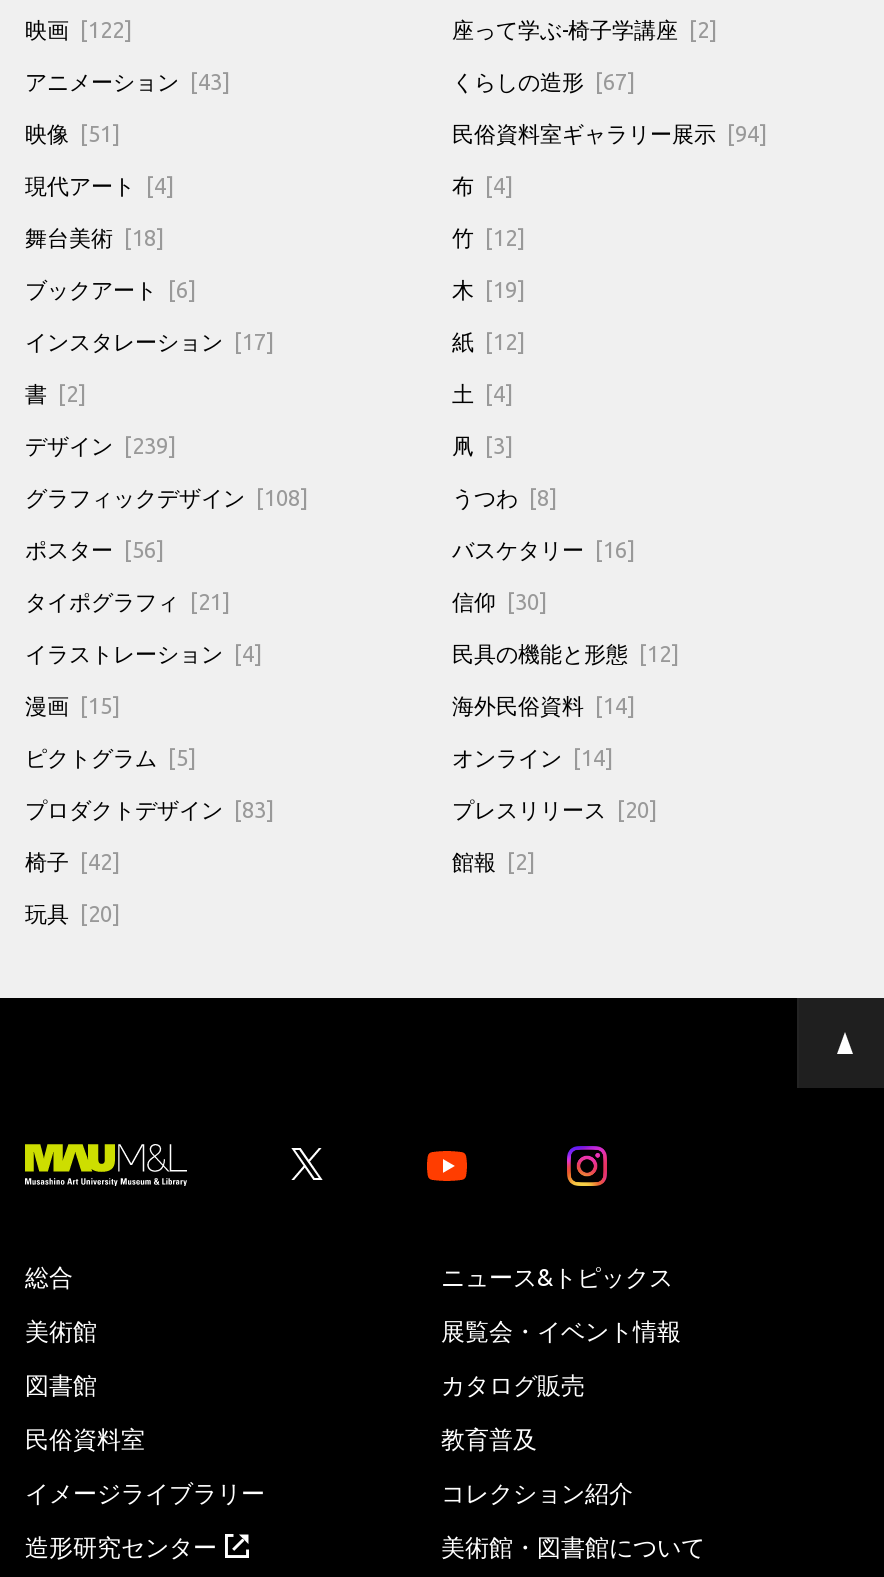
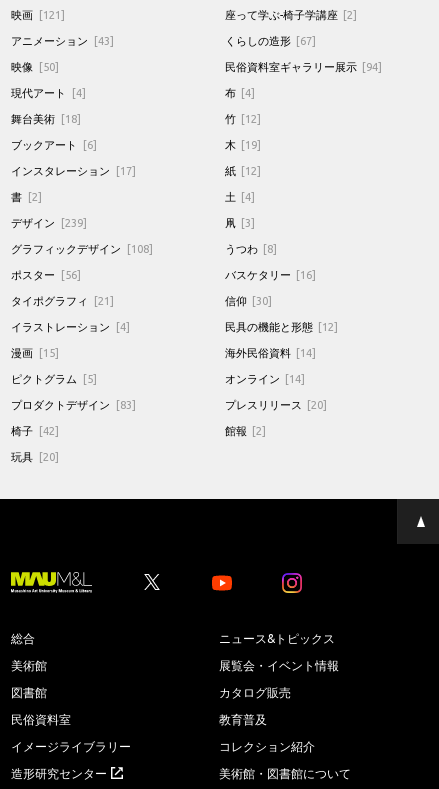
- 映画 [122]
+ 映画 [121]

- 映像 [51]
+ 映像 [50]
